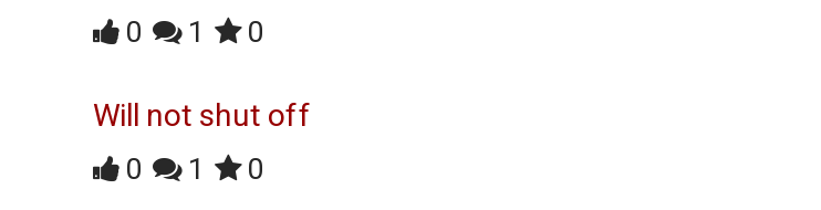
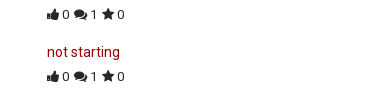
- Will not shut off
+ not starting
